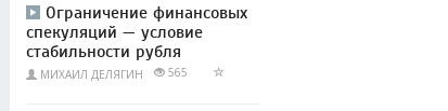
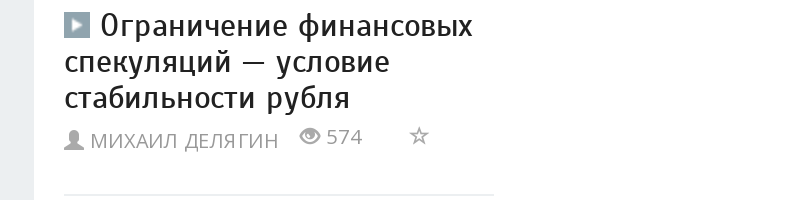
- МИХАИЛ ДЕЛЯГИН 565
+ МИХАИЛ ДЕЛЯГИН 574
